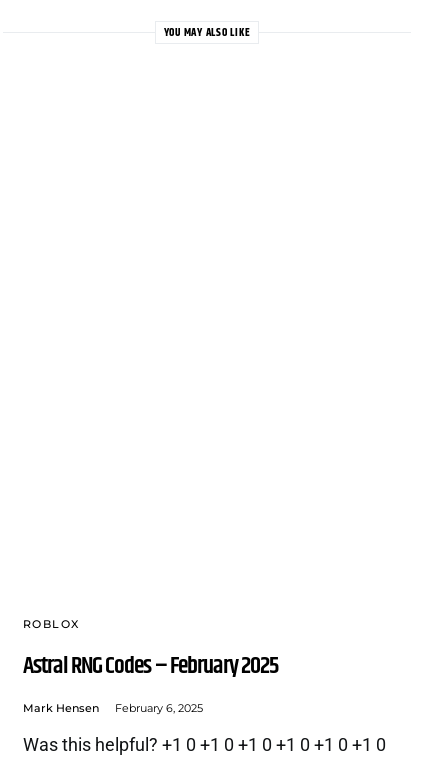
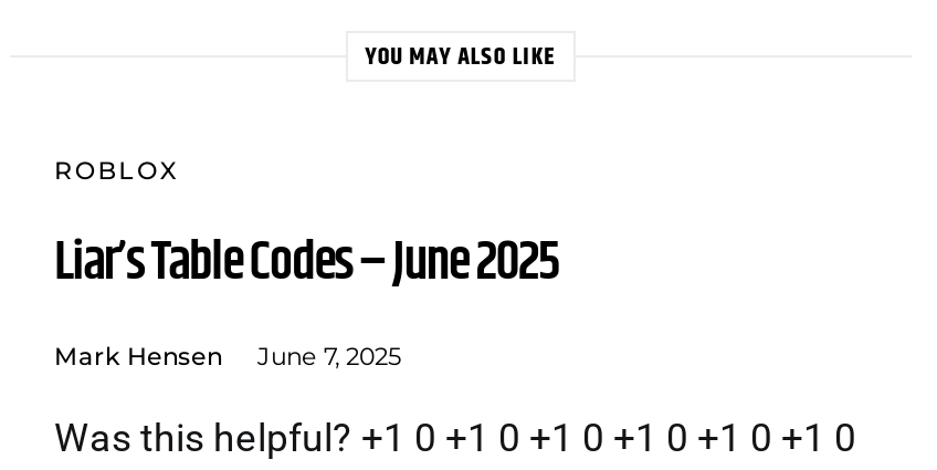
- Astral RNG Codes – February 2025
+ Liar’s Table Codes – June 2025

- Mark Hensen February 6, 2025
+ Mark Hensen June 7, 2025
